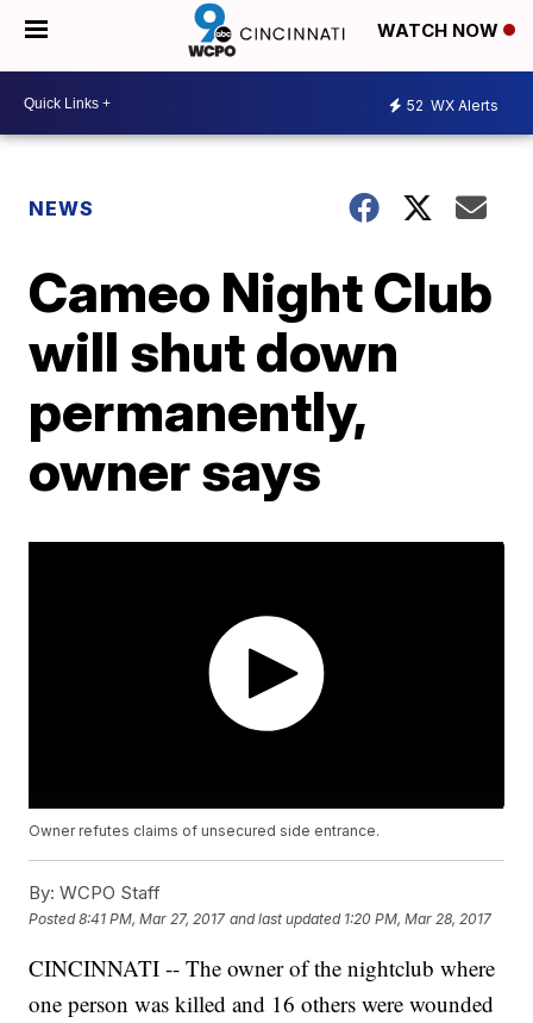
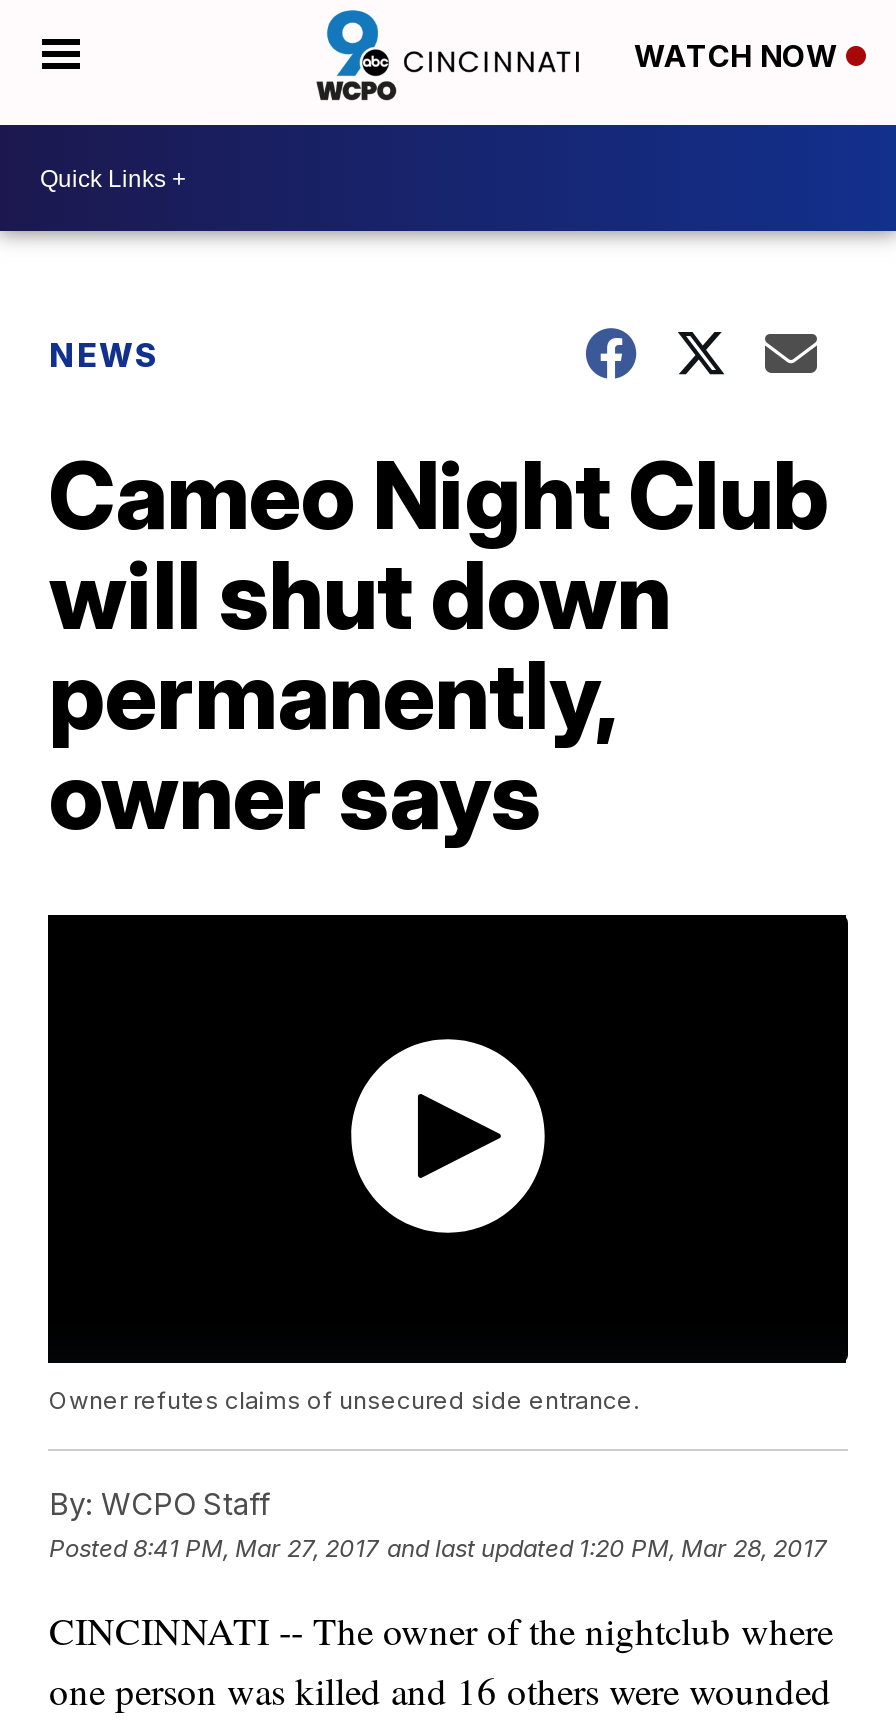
- 52 WX Alerts
